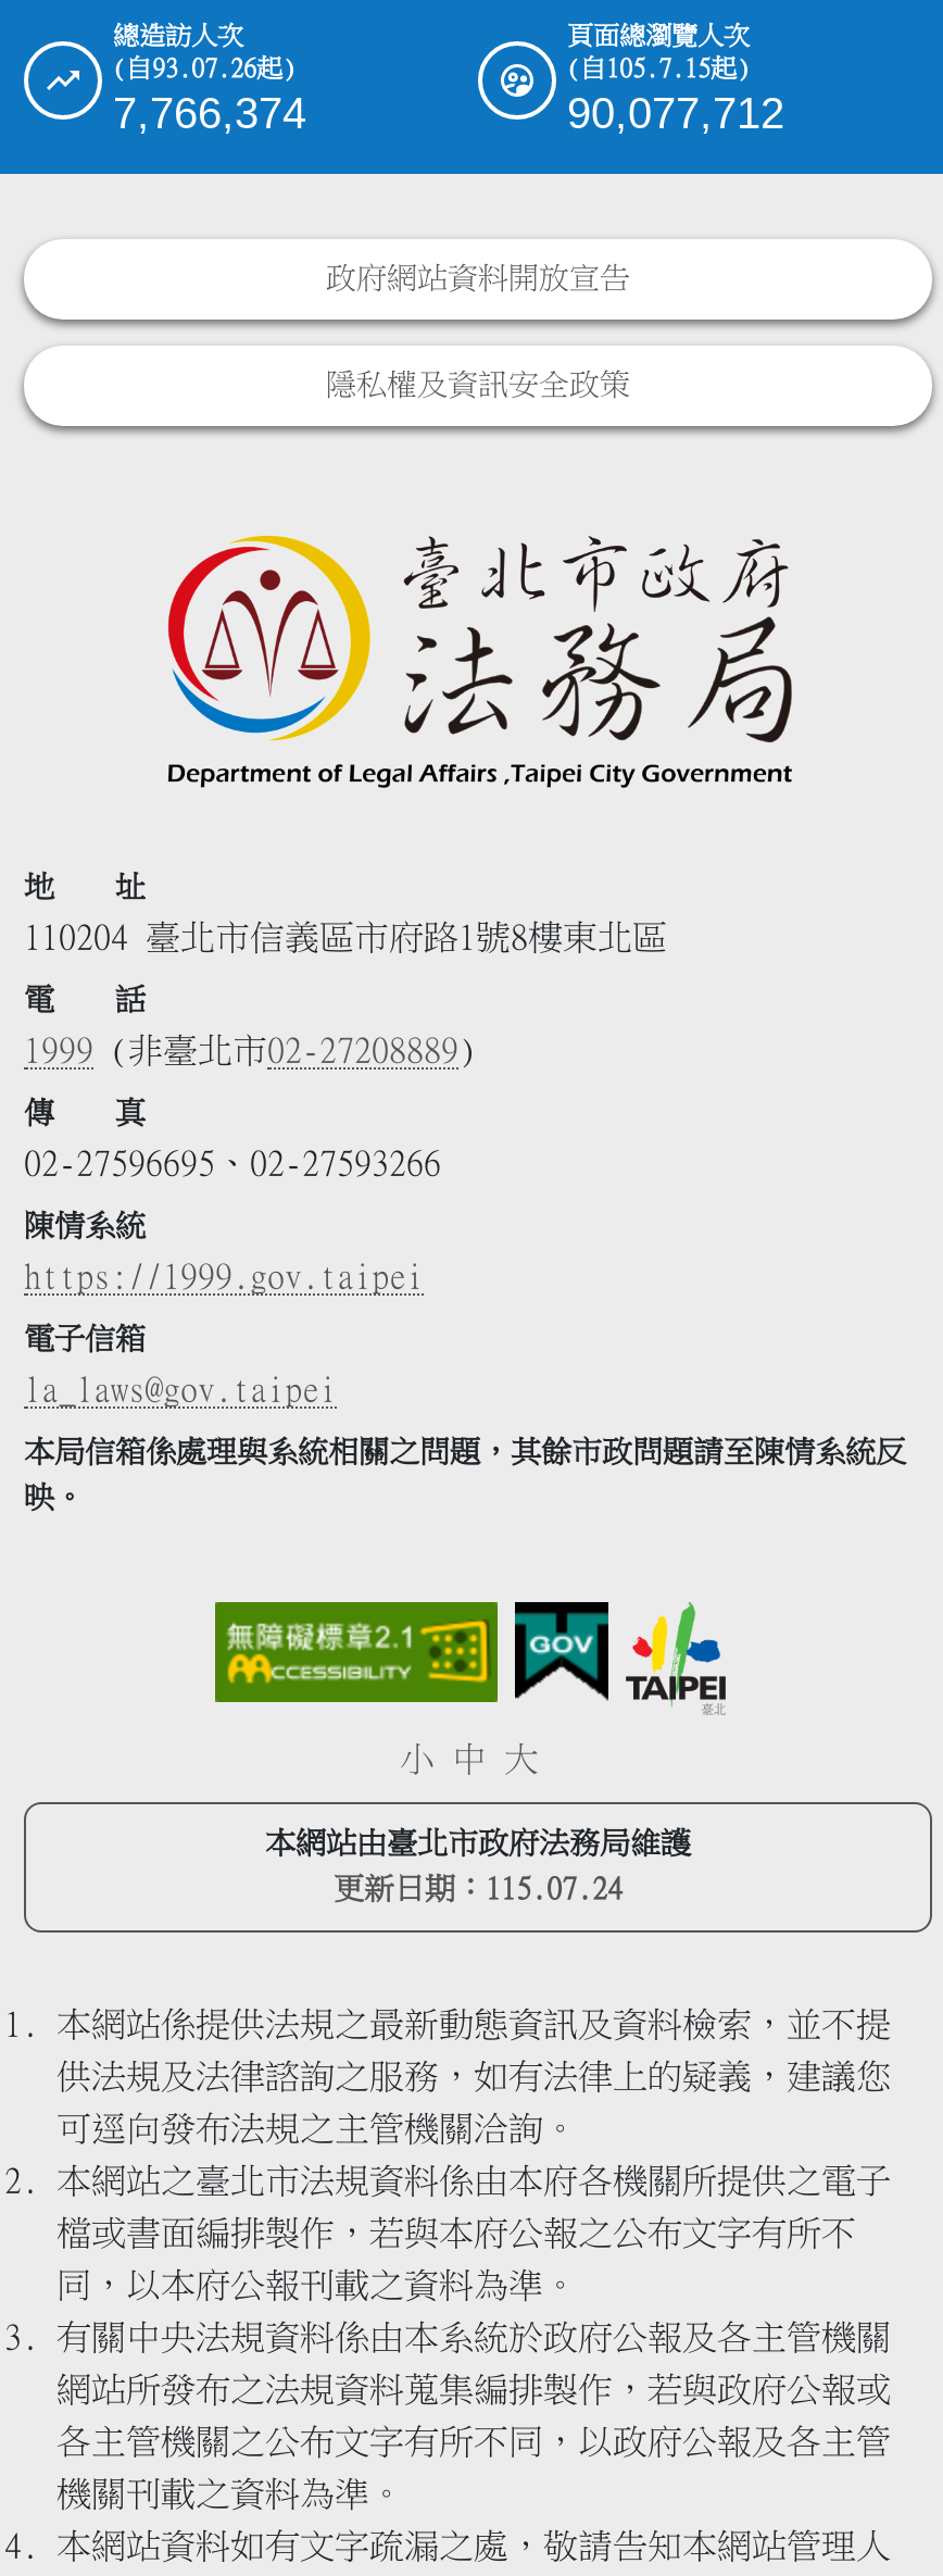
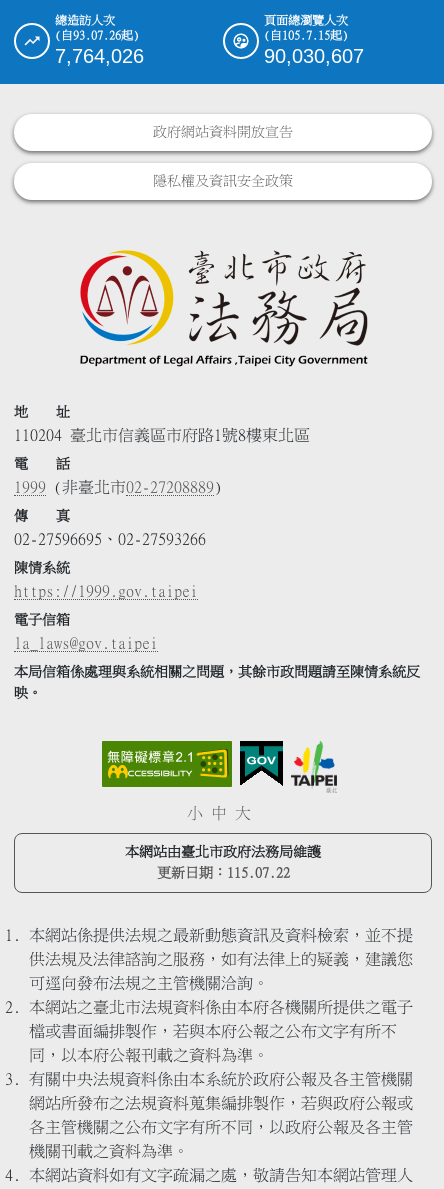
- 7,766,374
+ 7,764,026

- 90,077,712
+ 90,030,607

- 更新日期：115.07.24
+ 更新日期：115.07.22
